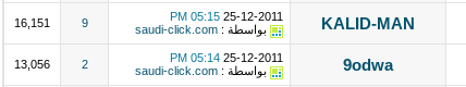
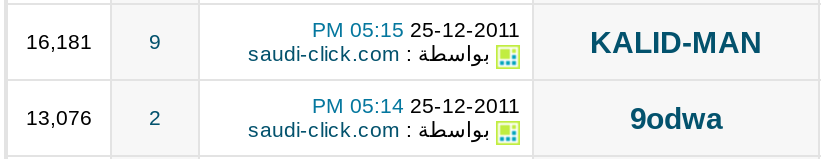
- 16,151
+ 16,181

- 13,056
+ 13,076
